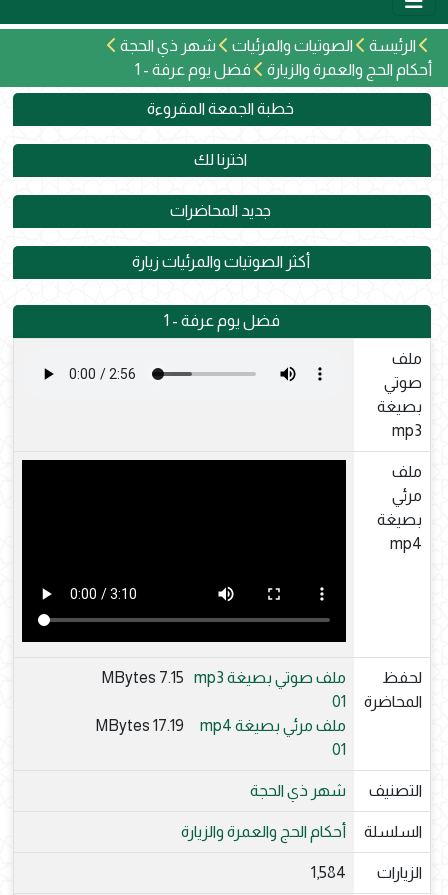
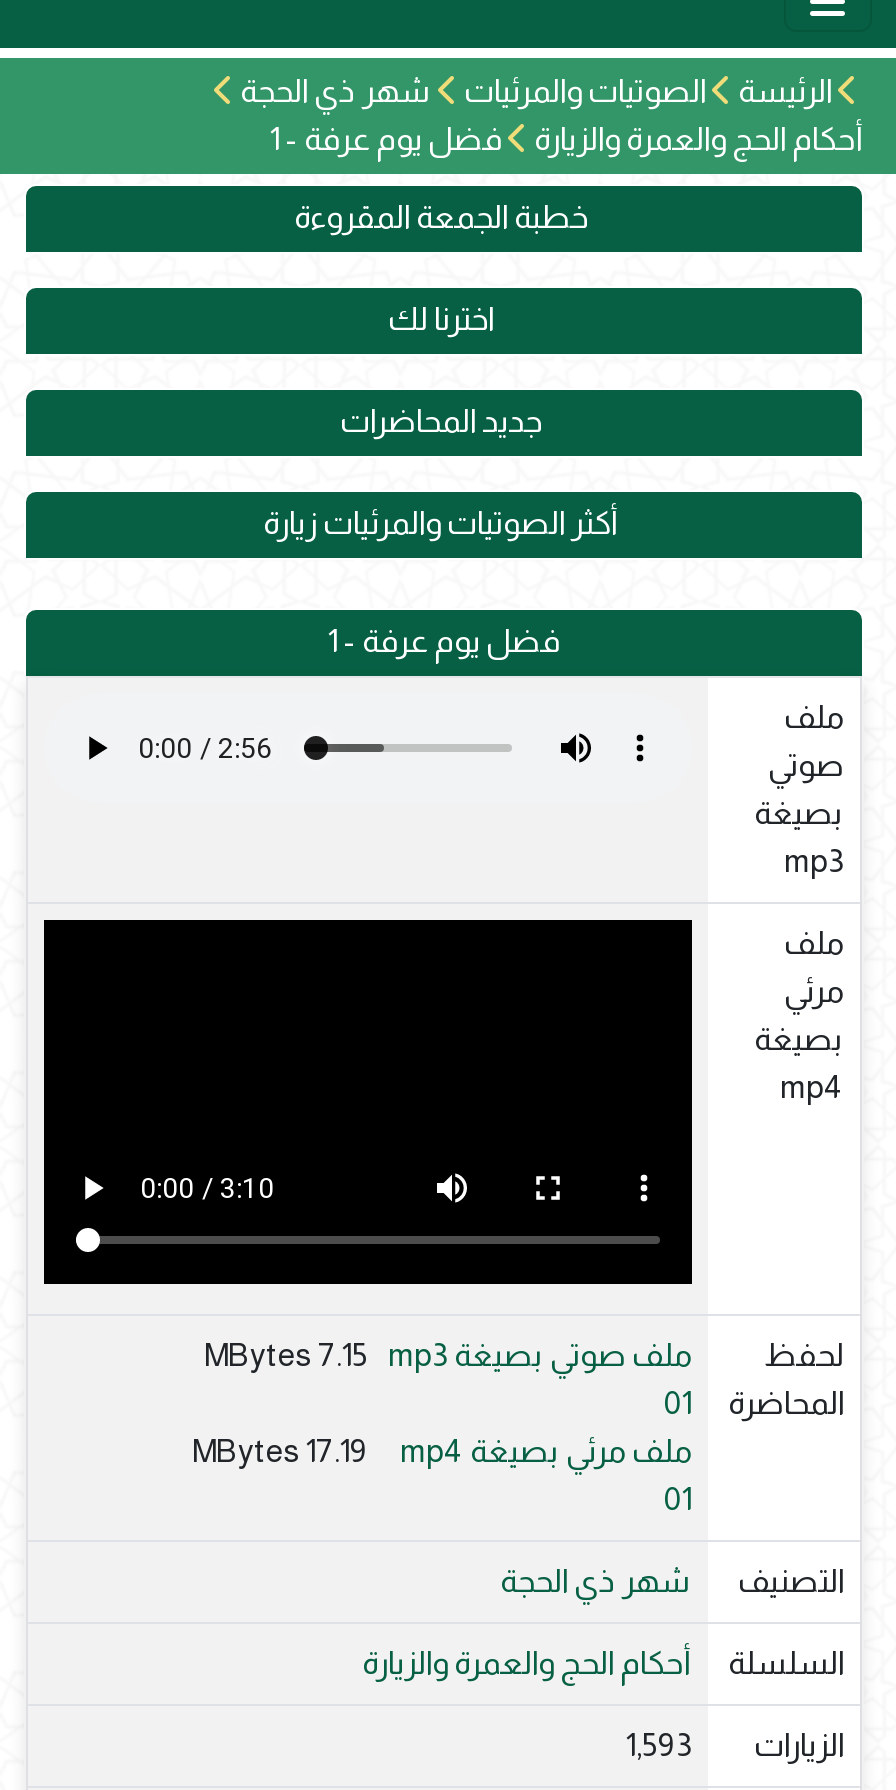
- الزيارات 1,584
+ الزيارات 1,593
